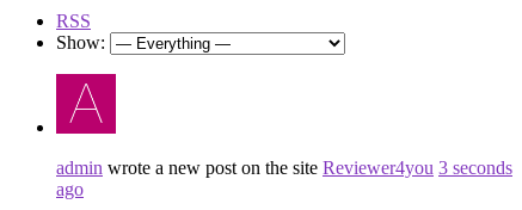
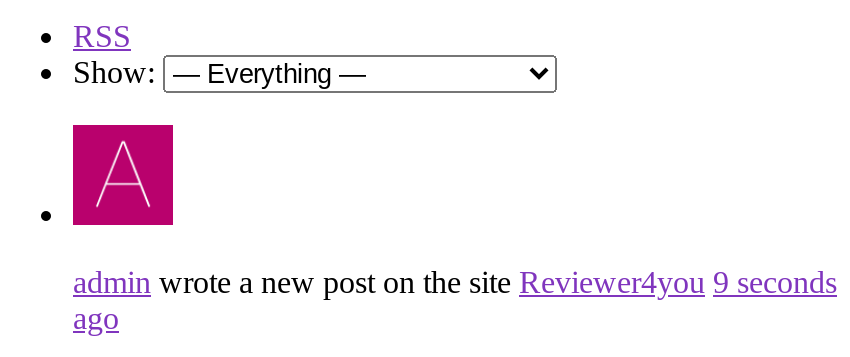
- admin wrote a new post on the site Reviewer4you 3 seconds
+ admin wrote a new post on the site Reviewer4you 9 seconds
